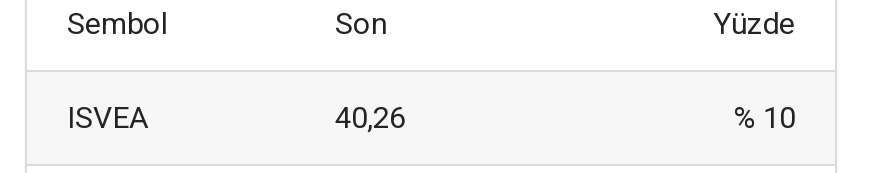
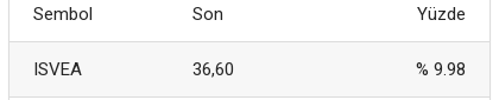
- 40,26
- % 10
+ 36,60
+ % 9.98
